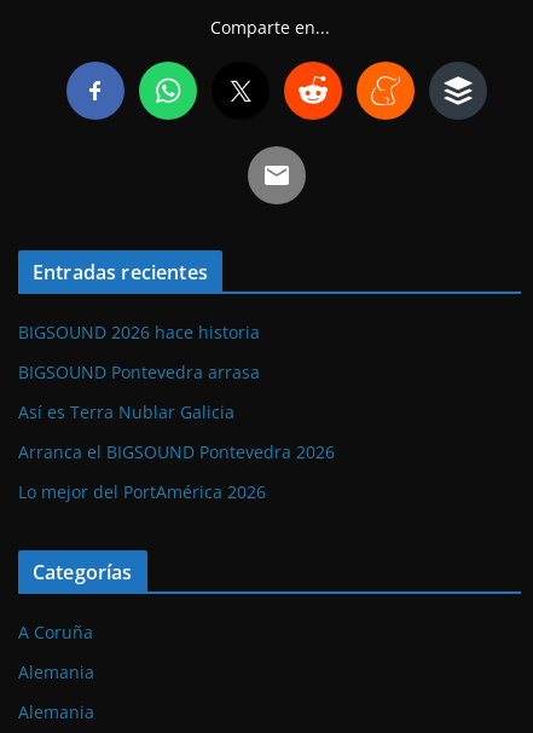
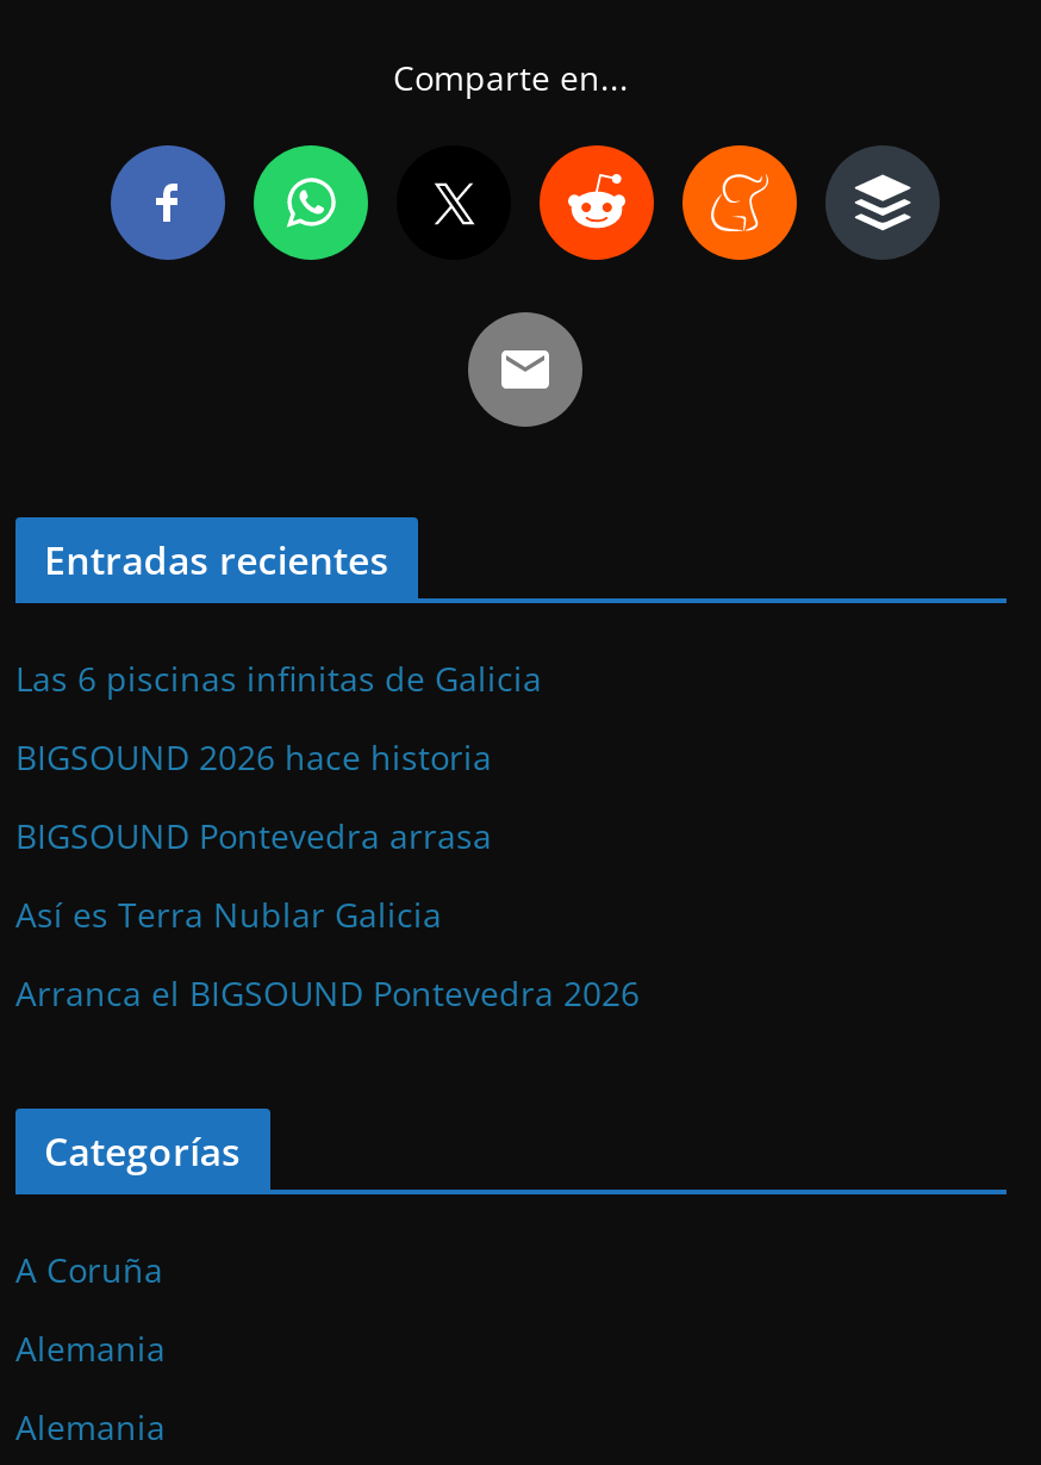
+ Las 6 piscinas infinitas de Galicia

moved down: BIGSOUND 2026 hace historia | BIGSOUND Pontevedra arrasa | Así es Terra Nublar Galicia | Arranca el BIGSOUND Pontevedra 2026

- Lo mejor del PortAmérica 2026
